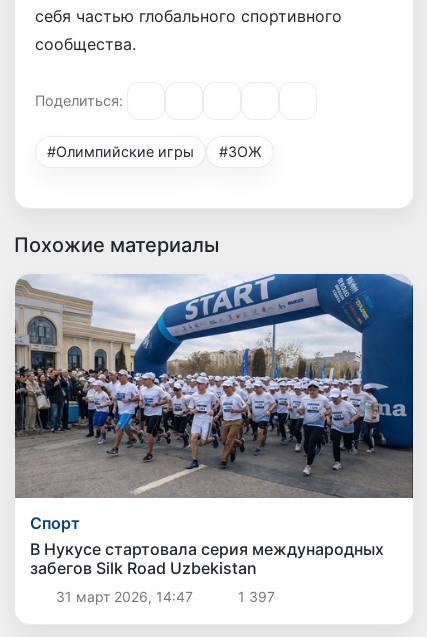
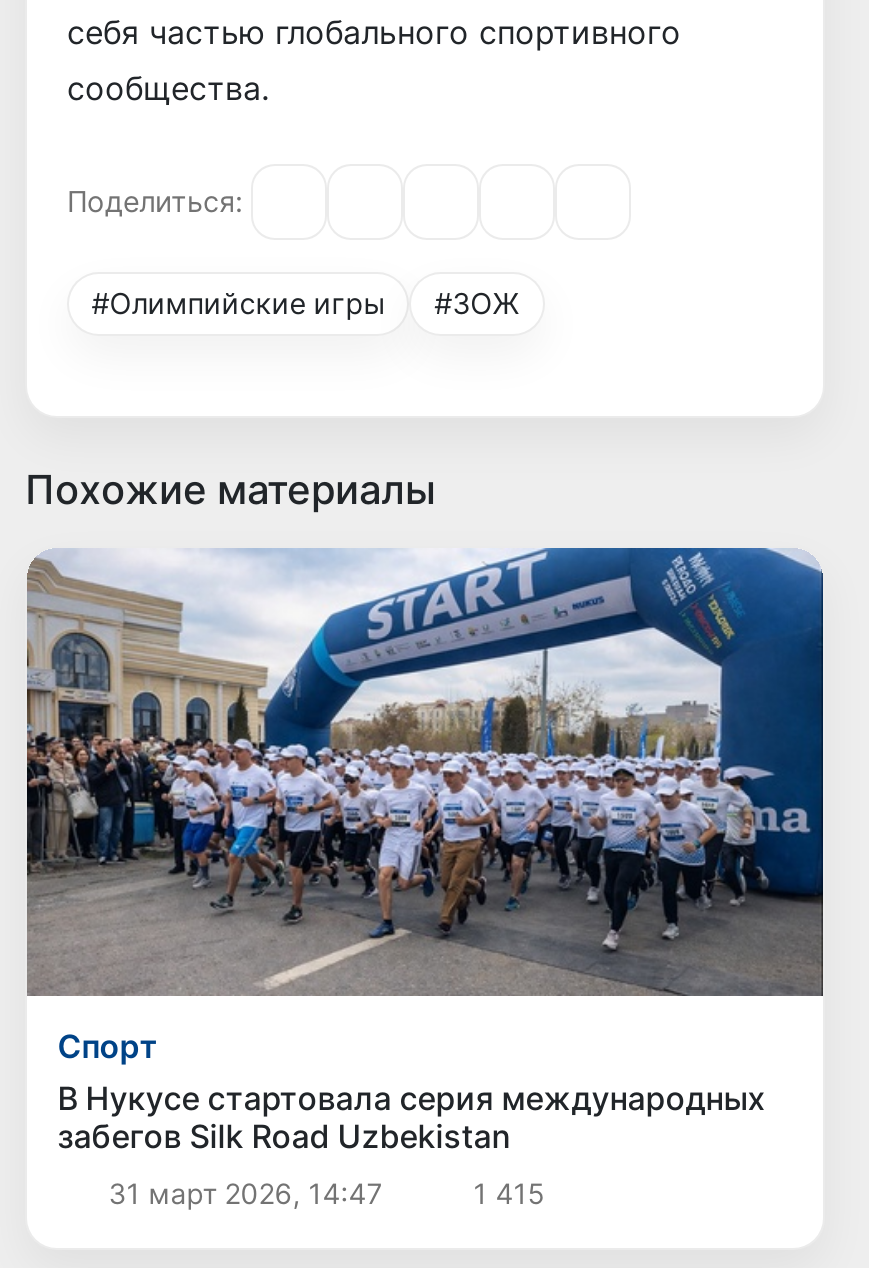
- 1 397
+ 1 415
